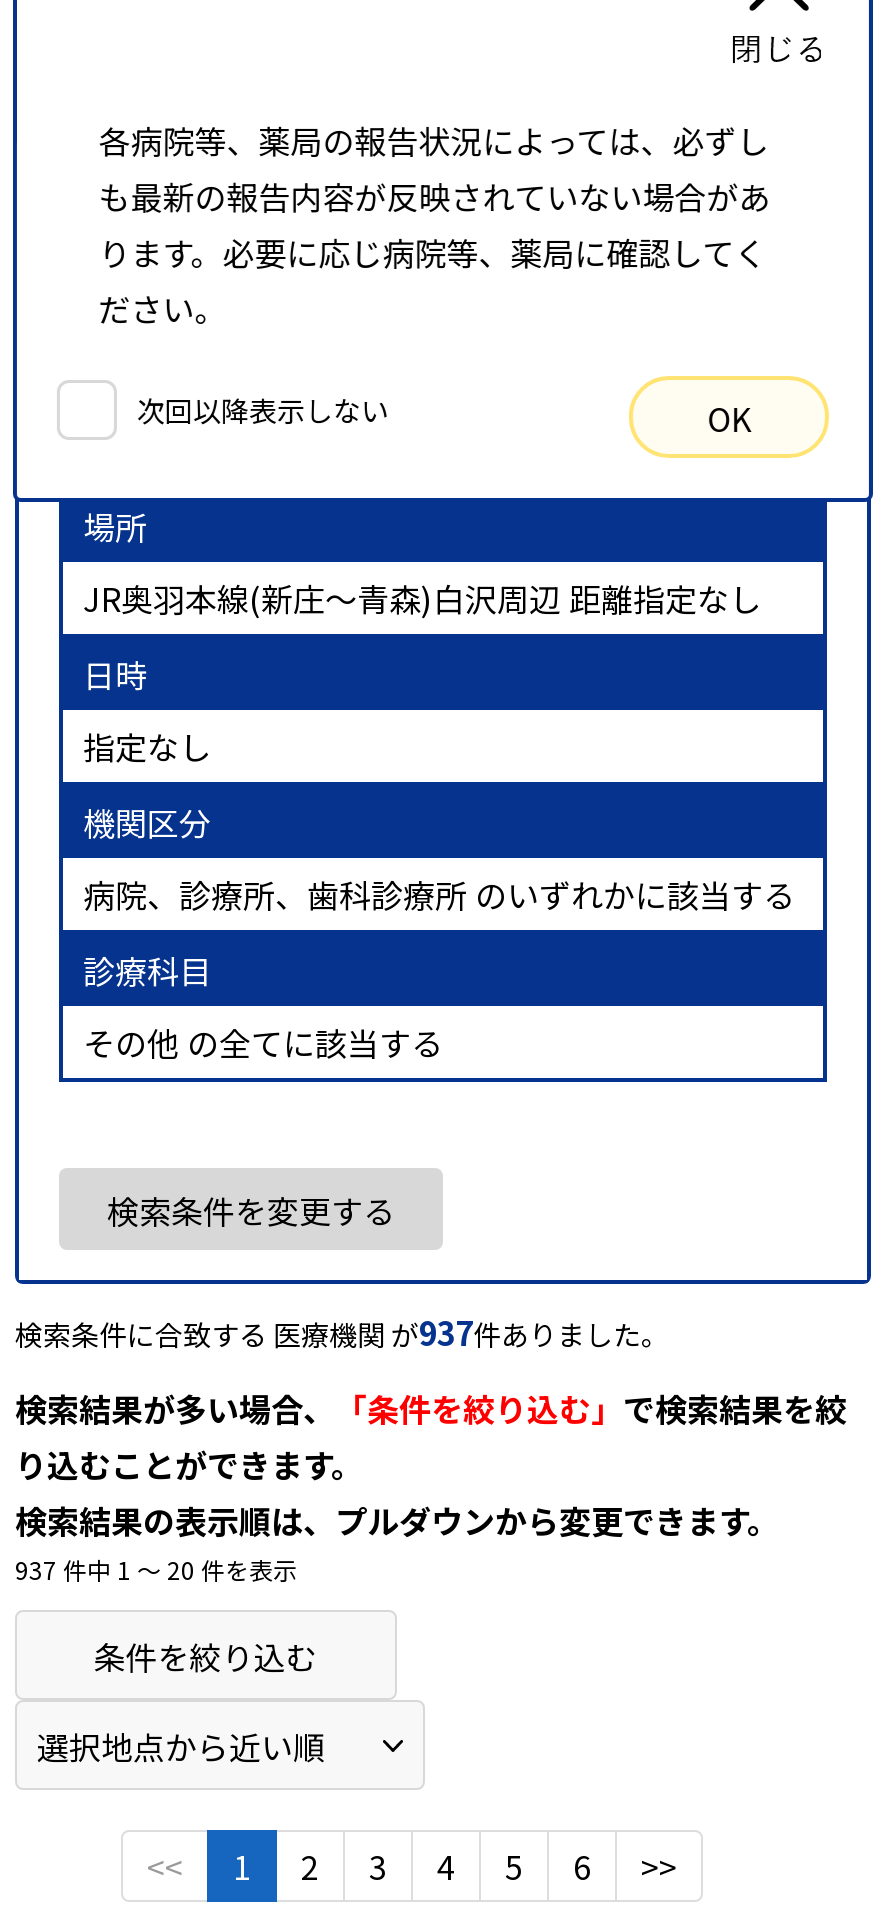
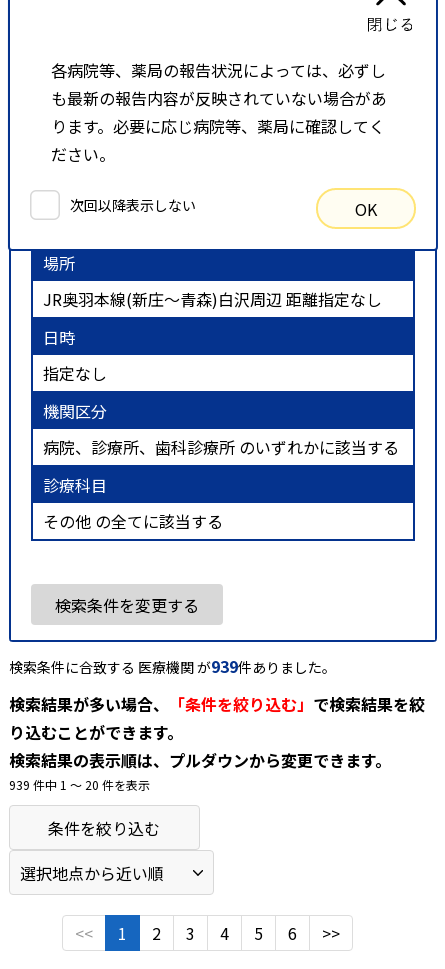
- 検索条件に合致する 医療機関 が937件ありました。
+ 検索条件に合致する 医療機関 が939件ありました。

- 937 件中 1 〜 20 件を表示
+ 939 件中 1 〜 20 件を表示
